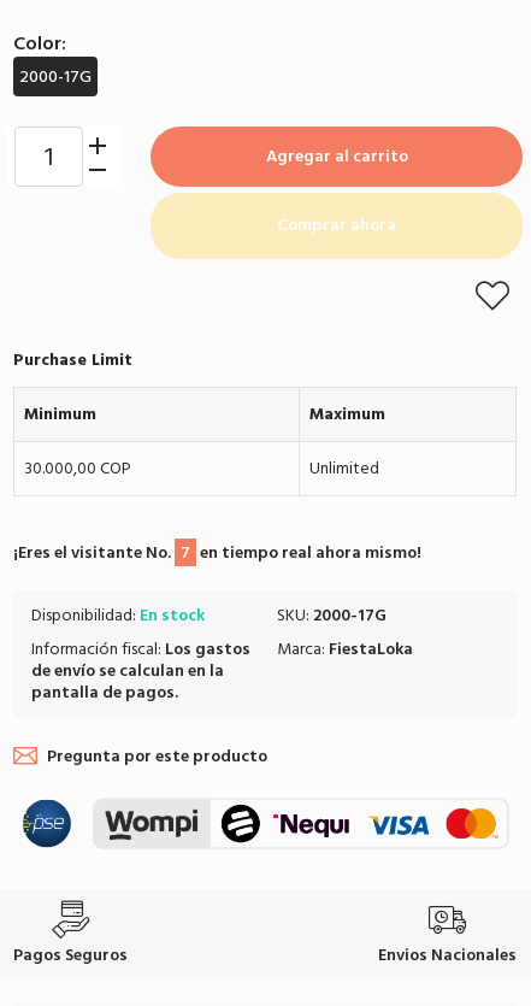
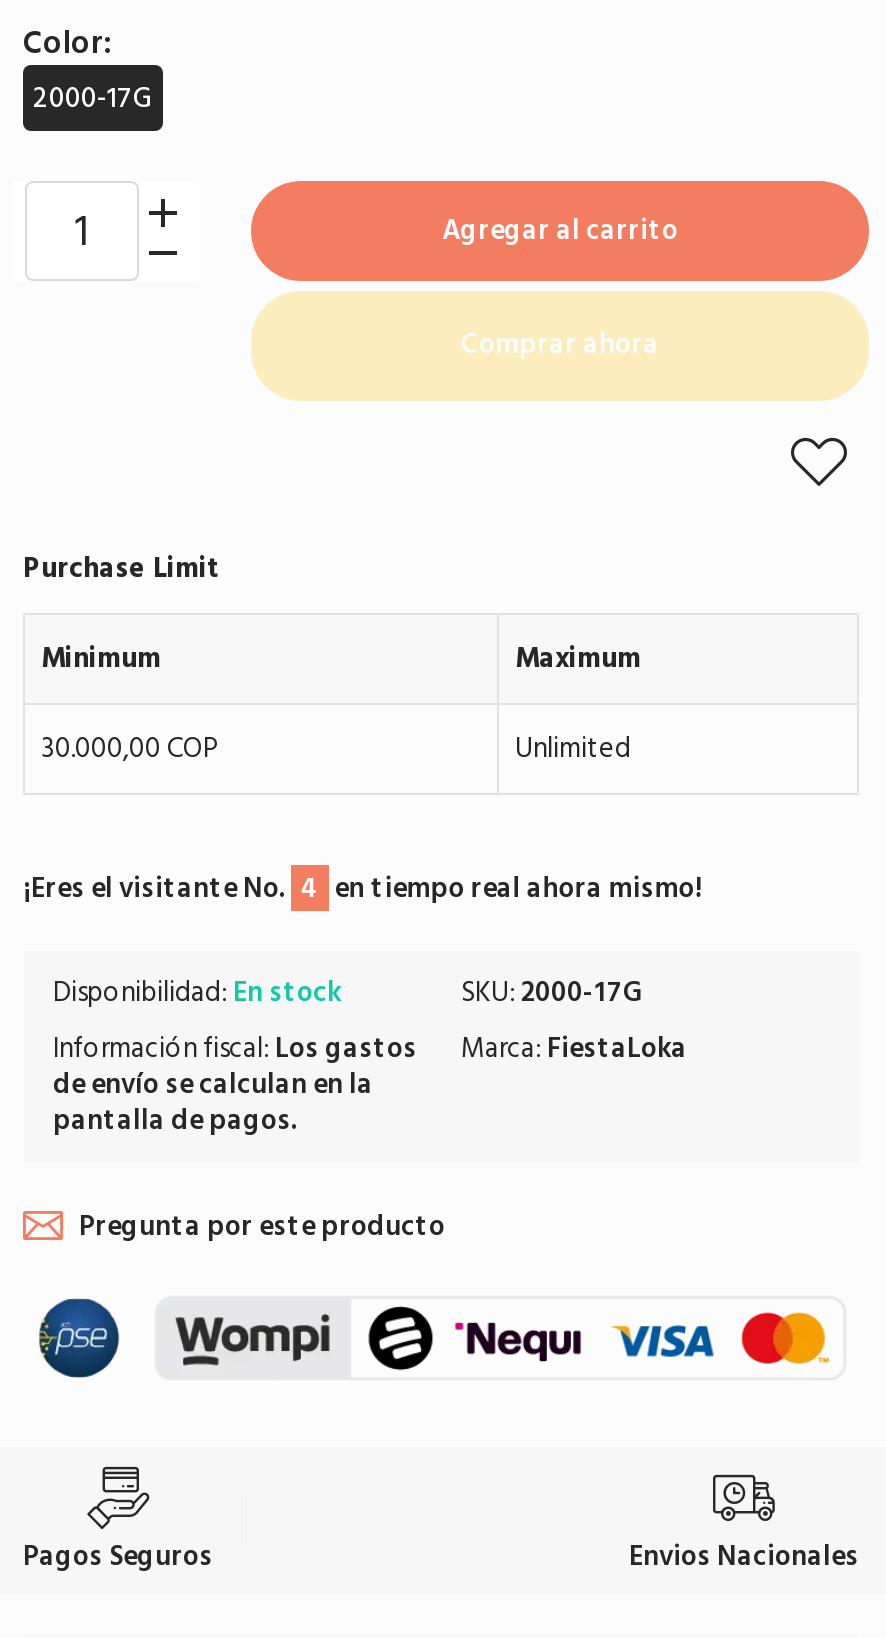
- ¡Eres el visitante No. 7 en tiempo real ahora mismo!
+ ¡Eres el visitante No. 4 en tiempo real ahora mismo!
